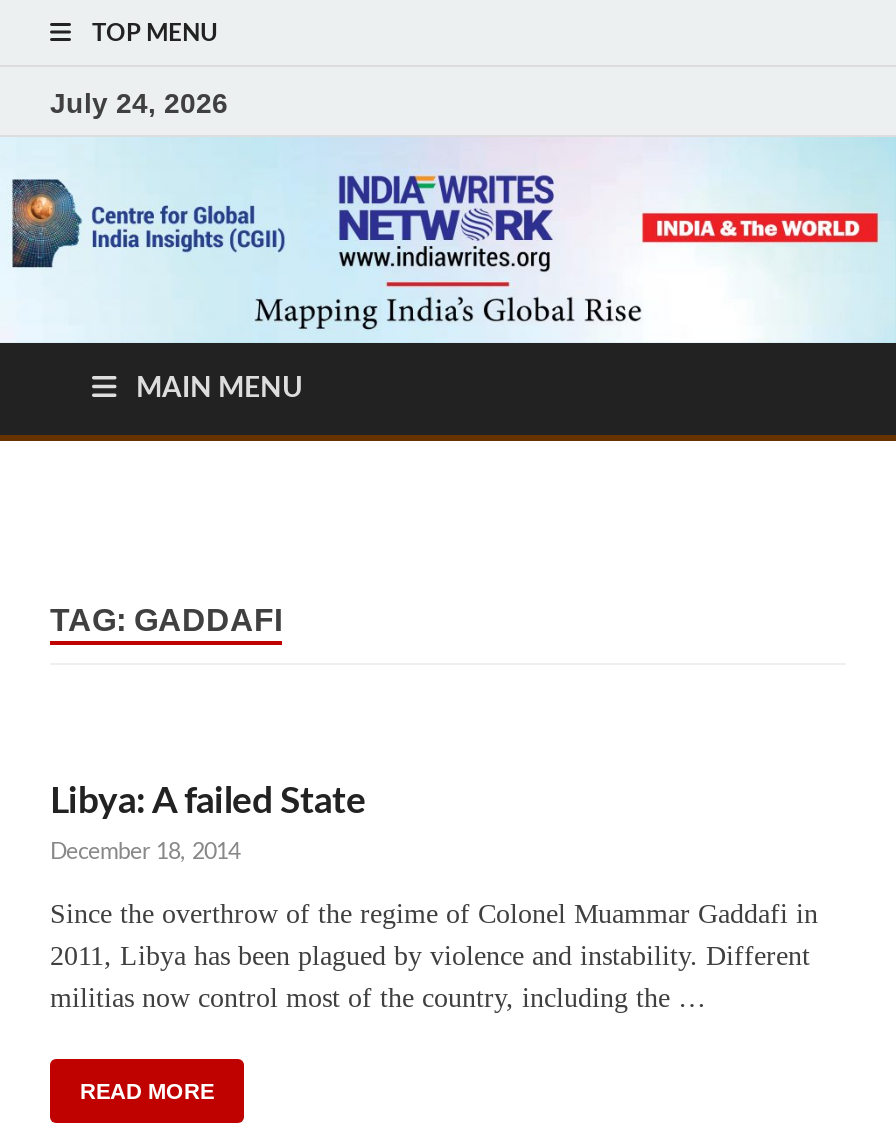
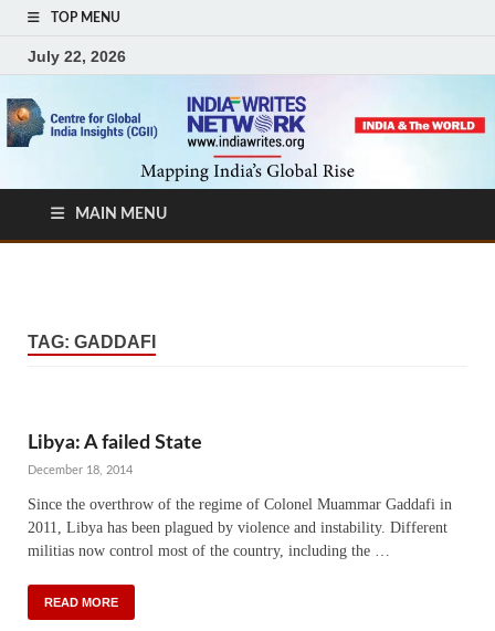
- July 24, 2026
+ July 22, 2026
